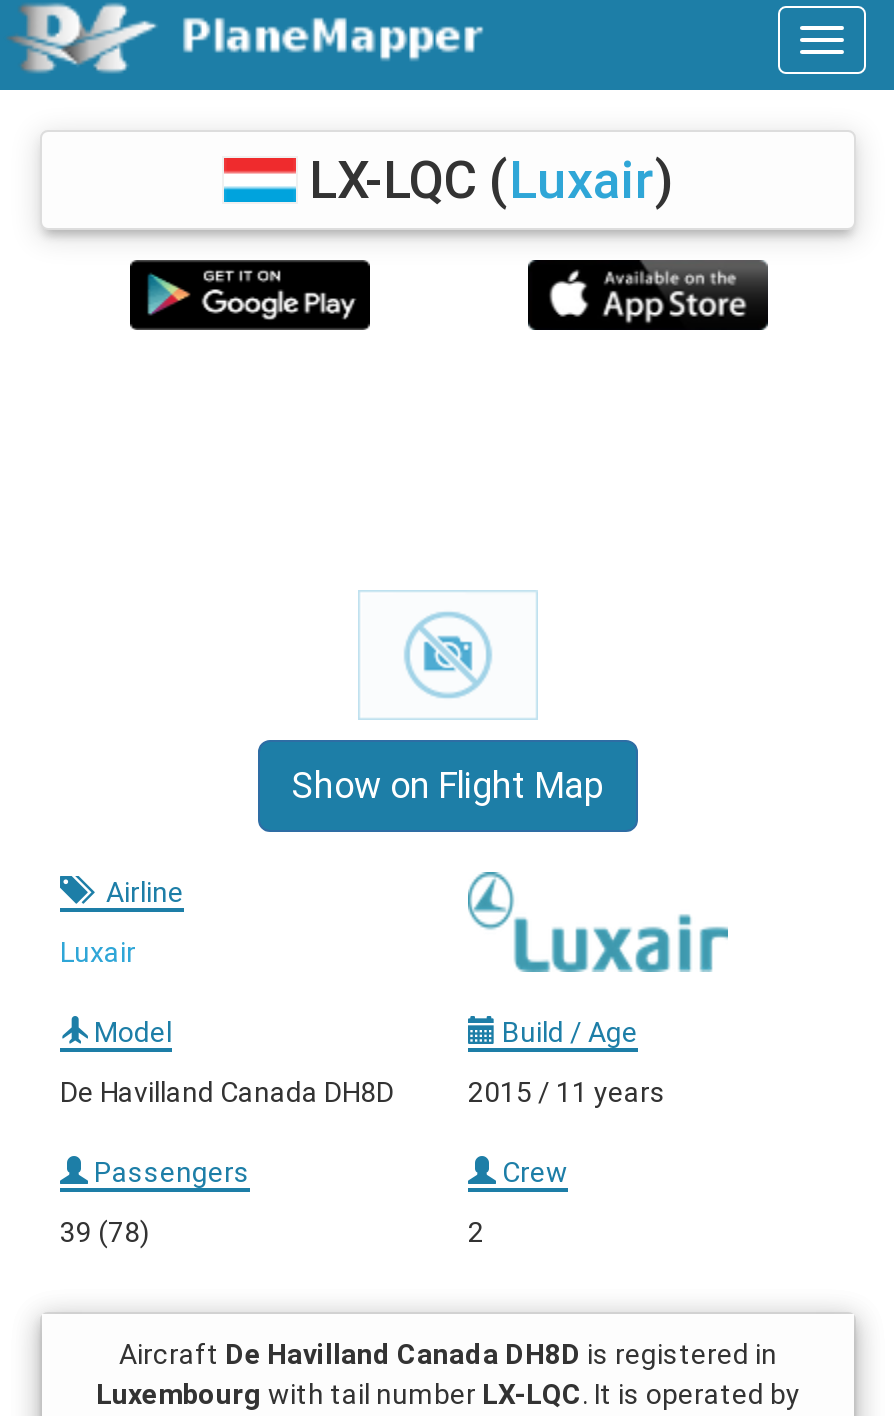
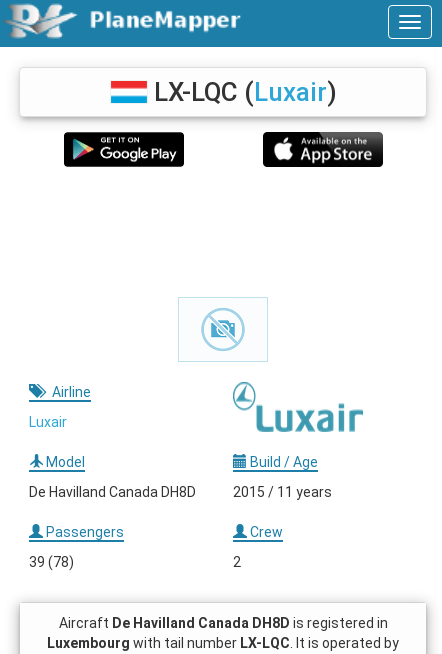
- Show on Flight Map
